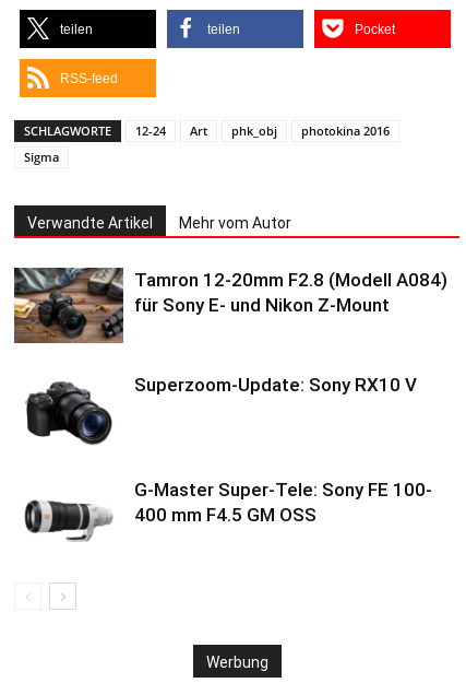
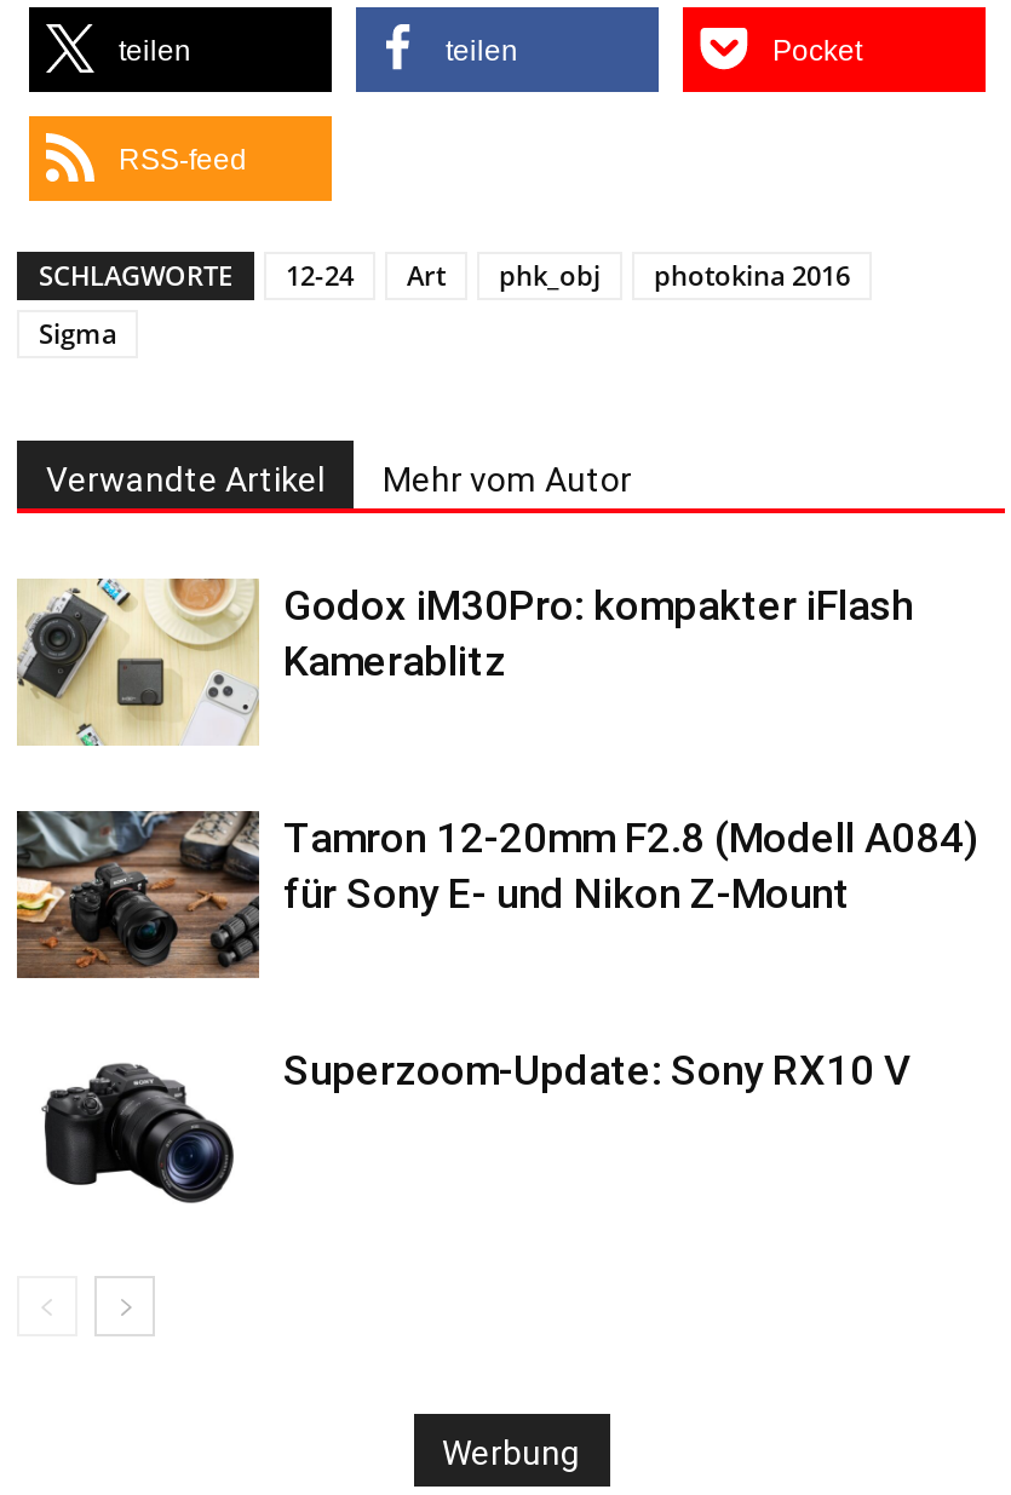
+ [image]
+ Godox iM30Pro: kompakter iFlash
+ Kamerablitz

moved down: [image] | Tamron 12-20mm F2.8 (Modell A084) | für Sony E- und Nikon Z-Mount | Superzoom-Update: Sony RX10 V

moved down: [image]

- [image]
- G-Master Super-Tele: Sony FE 100-
- 400 mm F4.5 GM OSS
